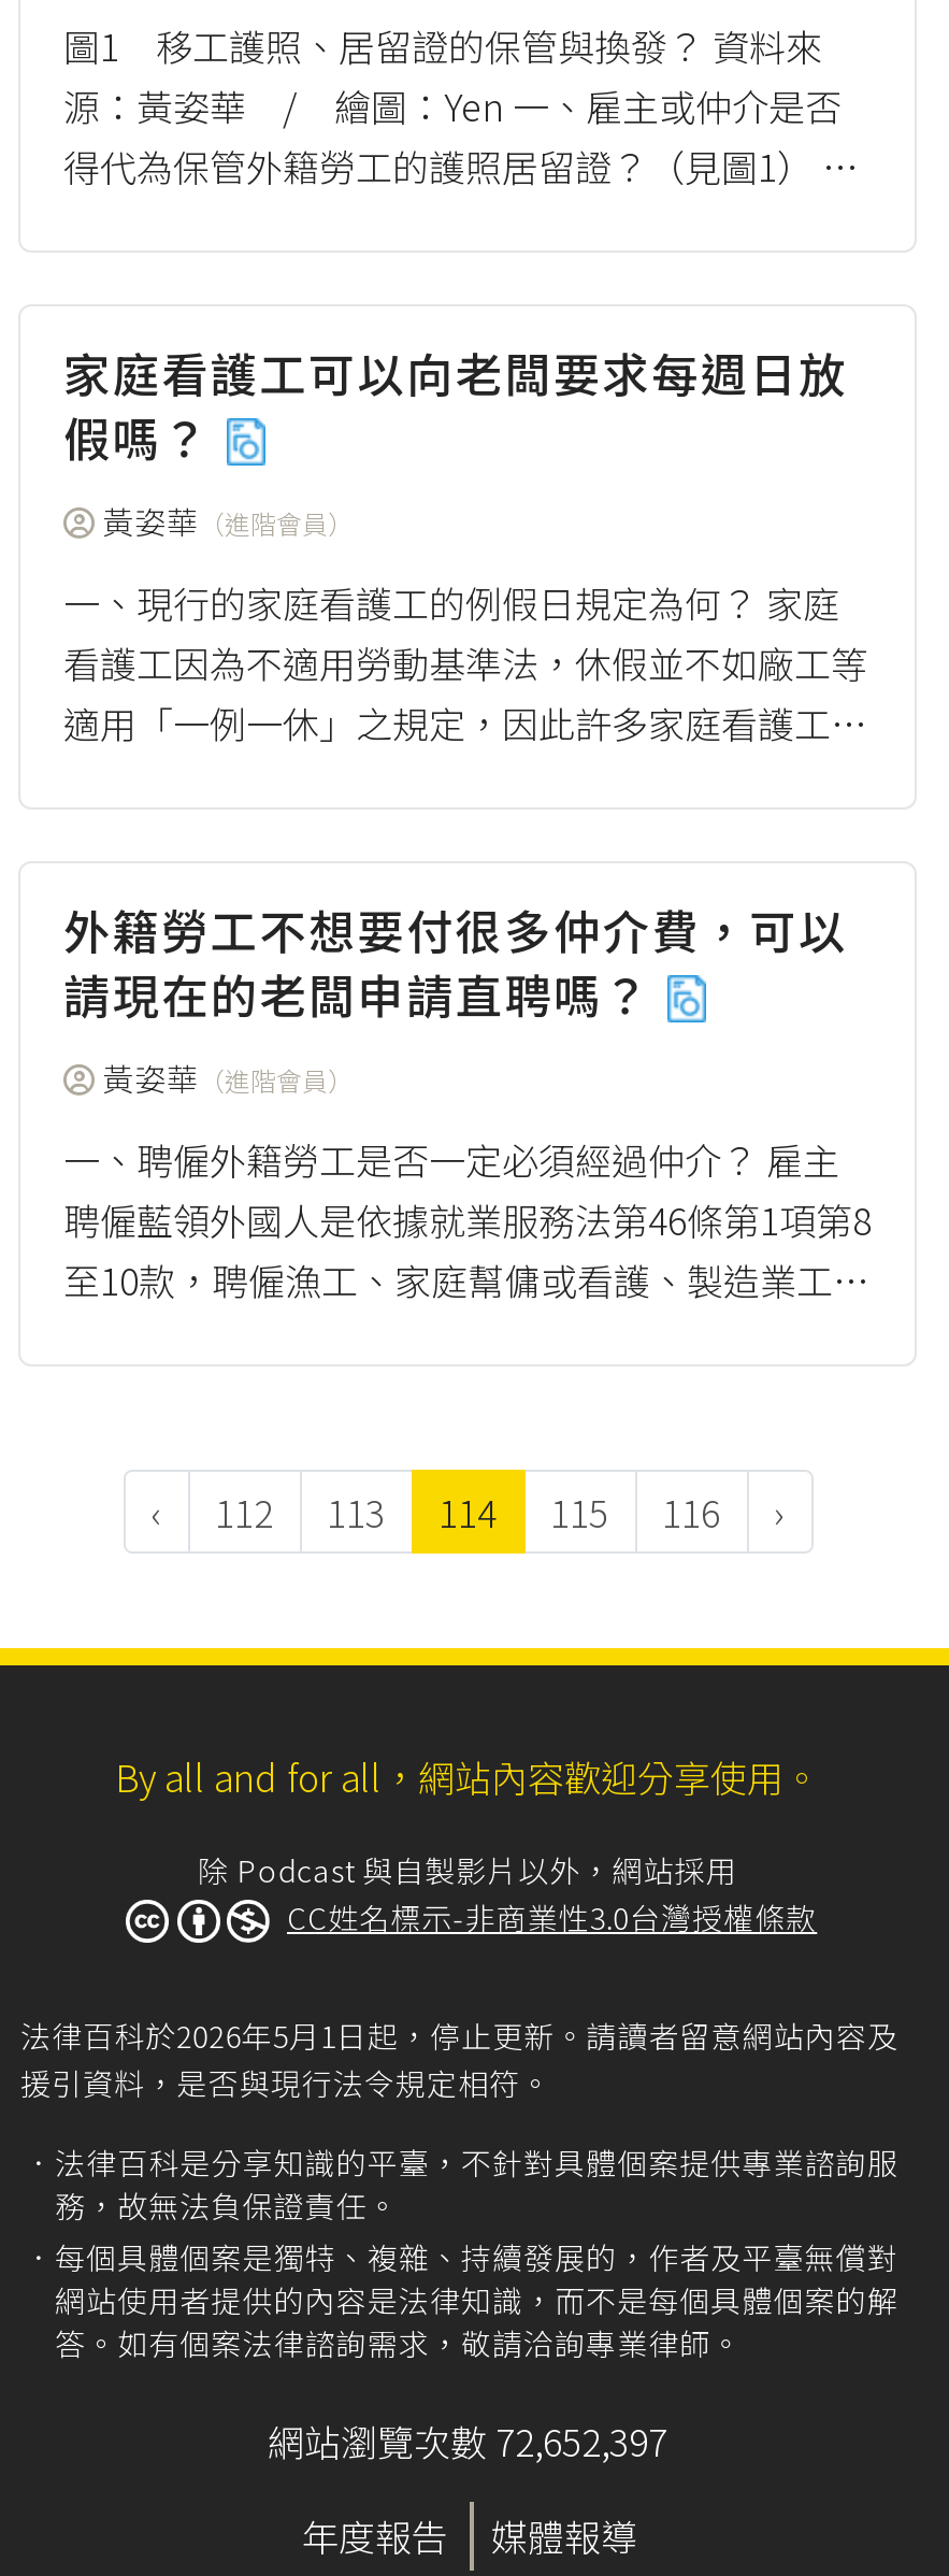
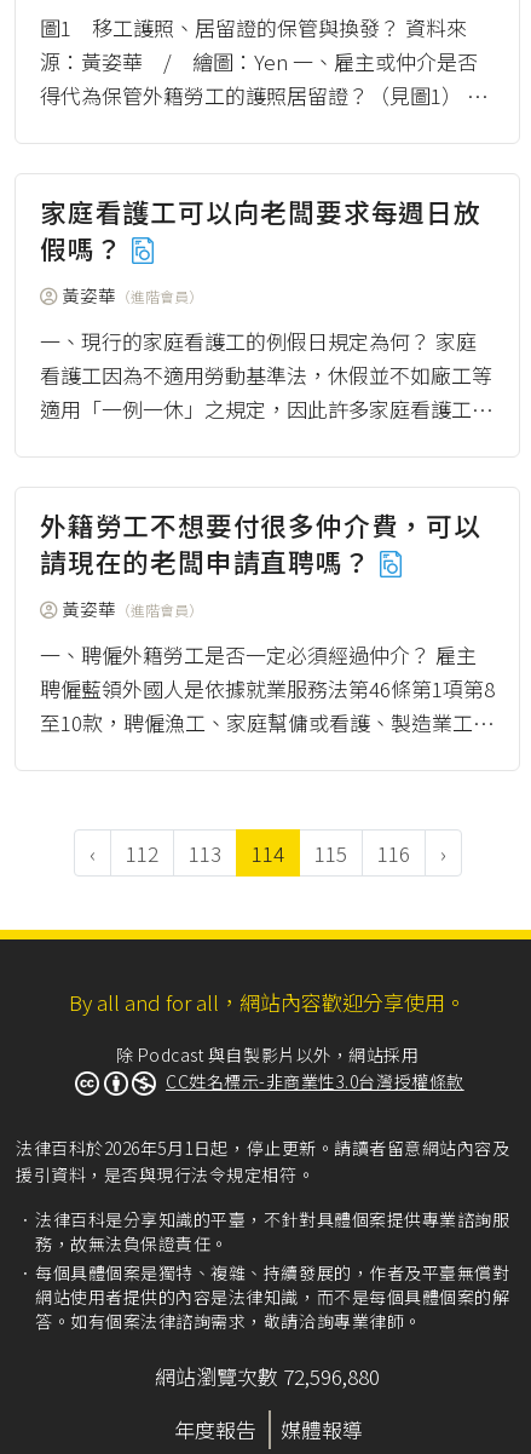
- 網站瀏覽次數 72,652,397
+ 網站瀏覽次數 72,596,880
